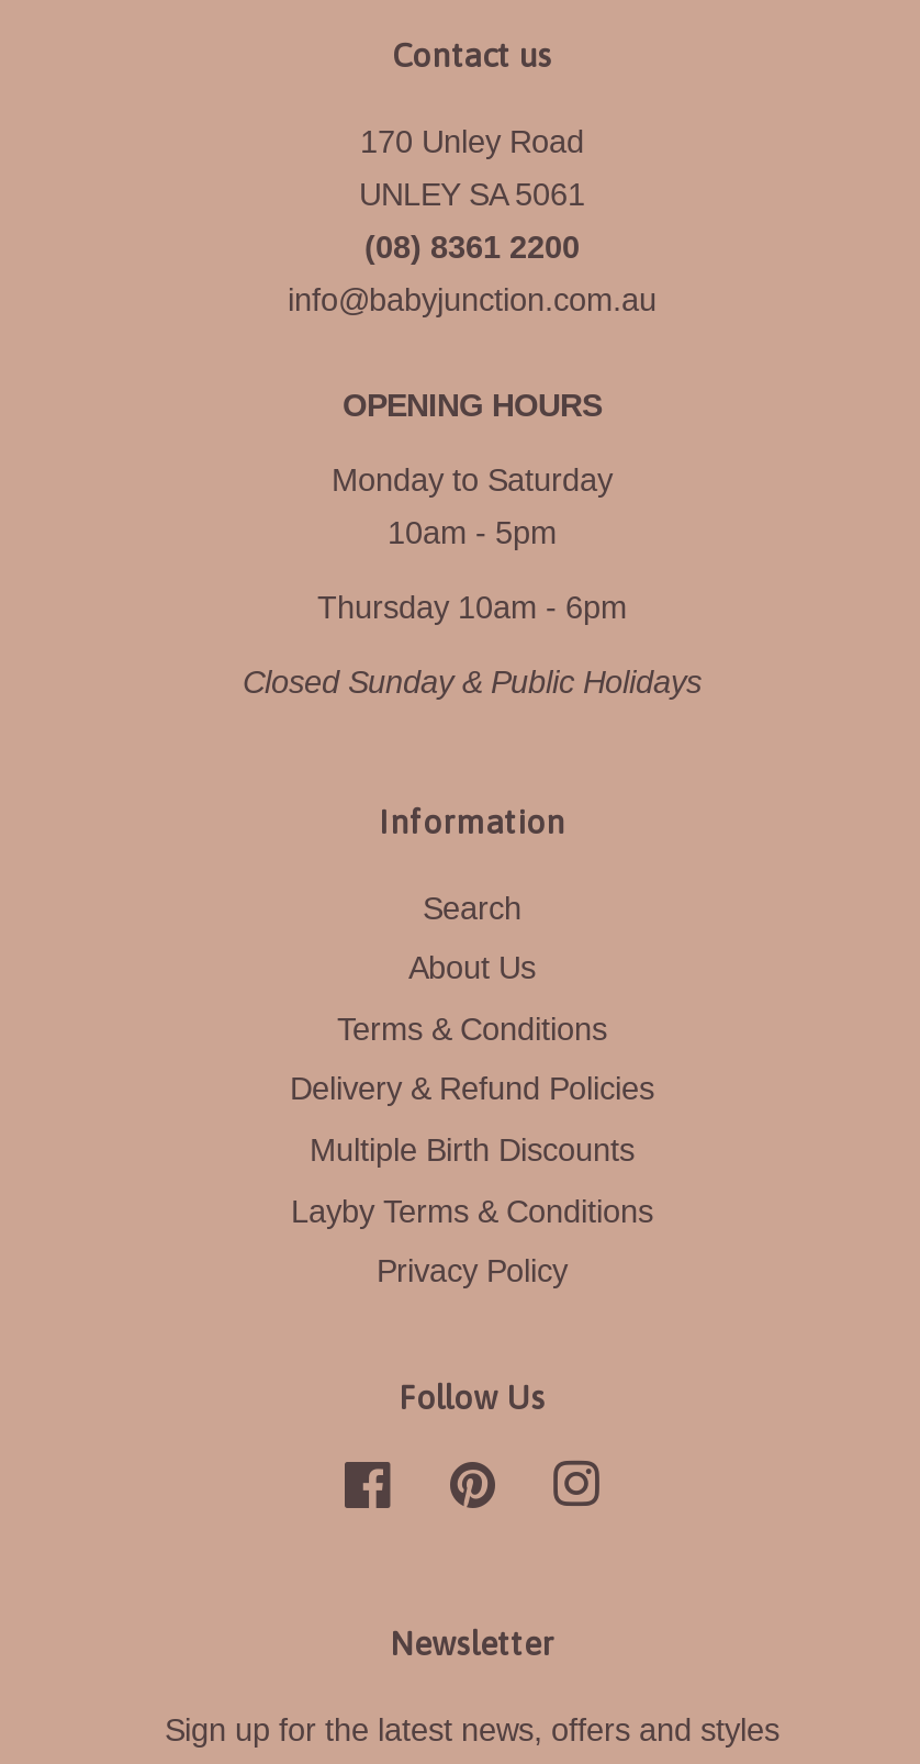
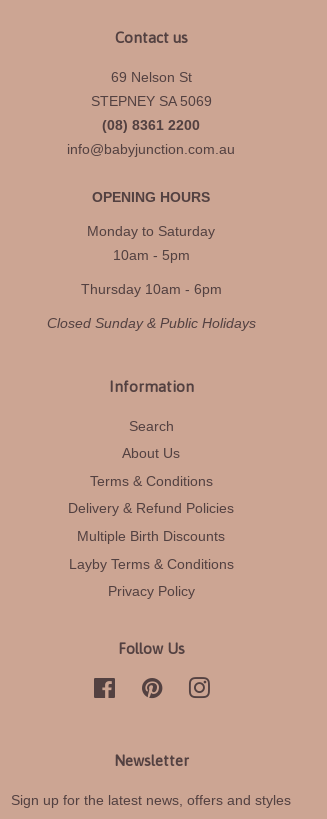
- 170 Unley Road
+ 69 Nelson St

- UNLEY SA 5061
+ STEPNEY SA 5069
